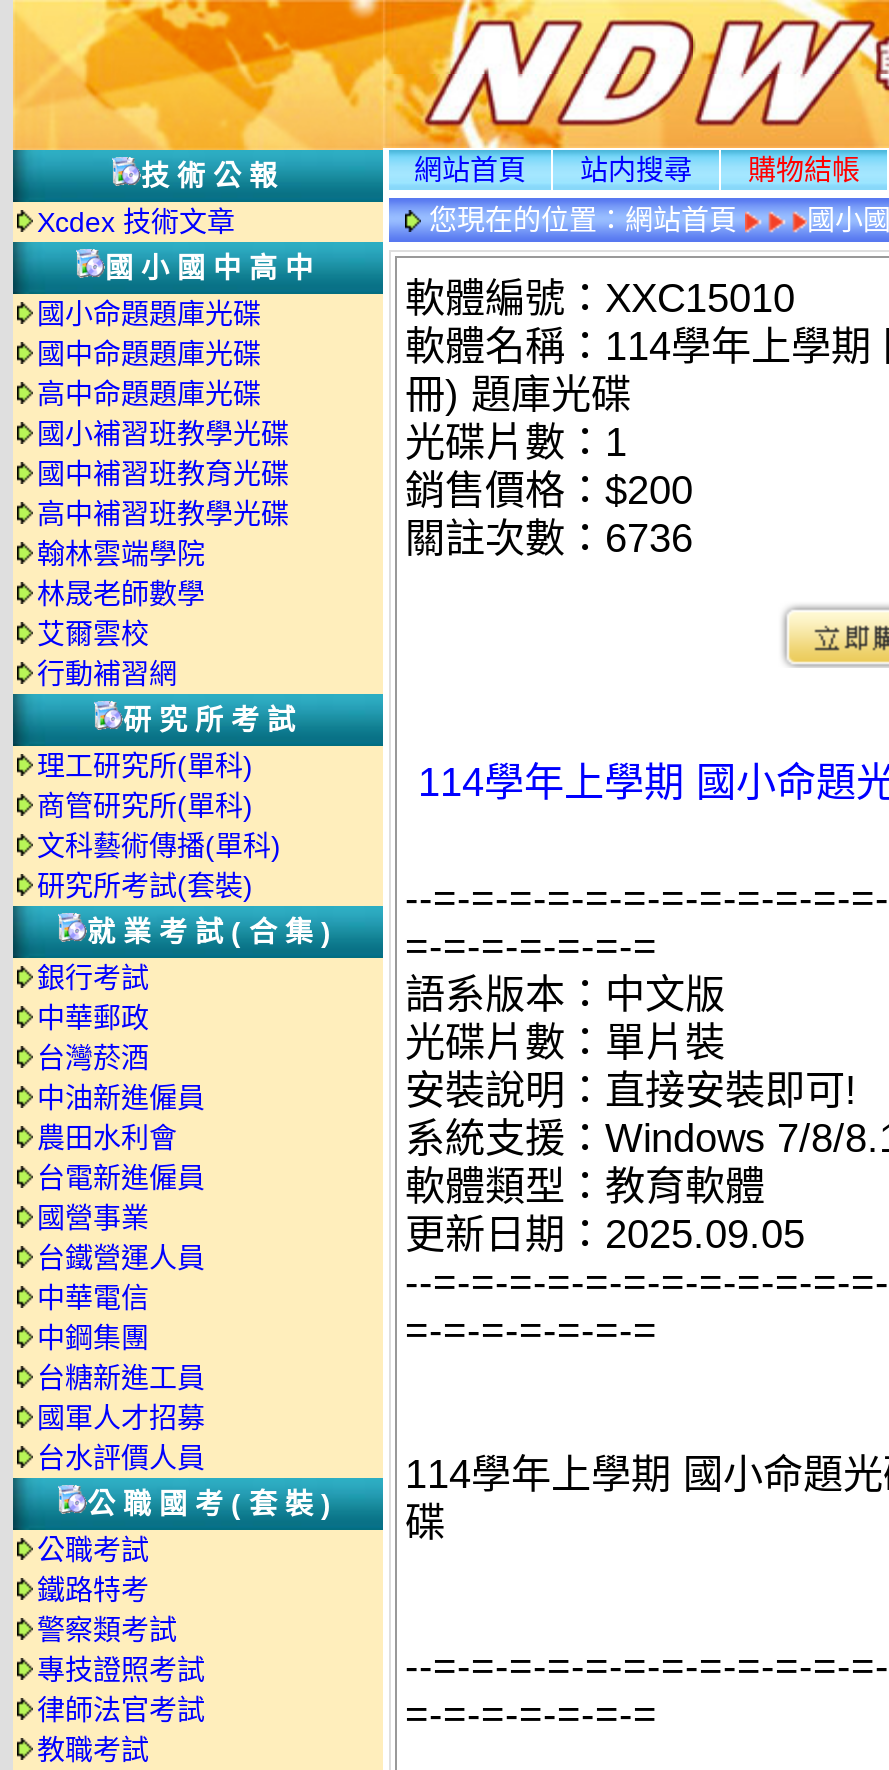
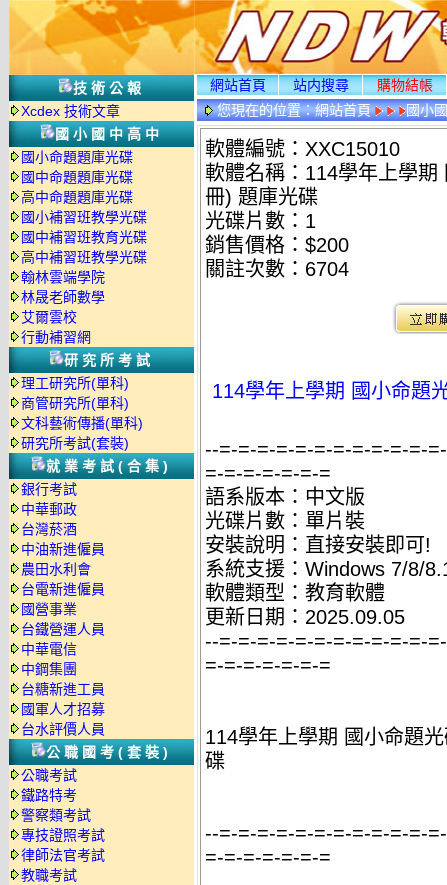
- 關註次數：6736
+ 關註次數：6704
